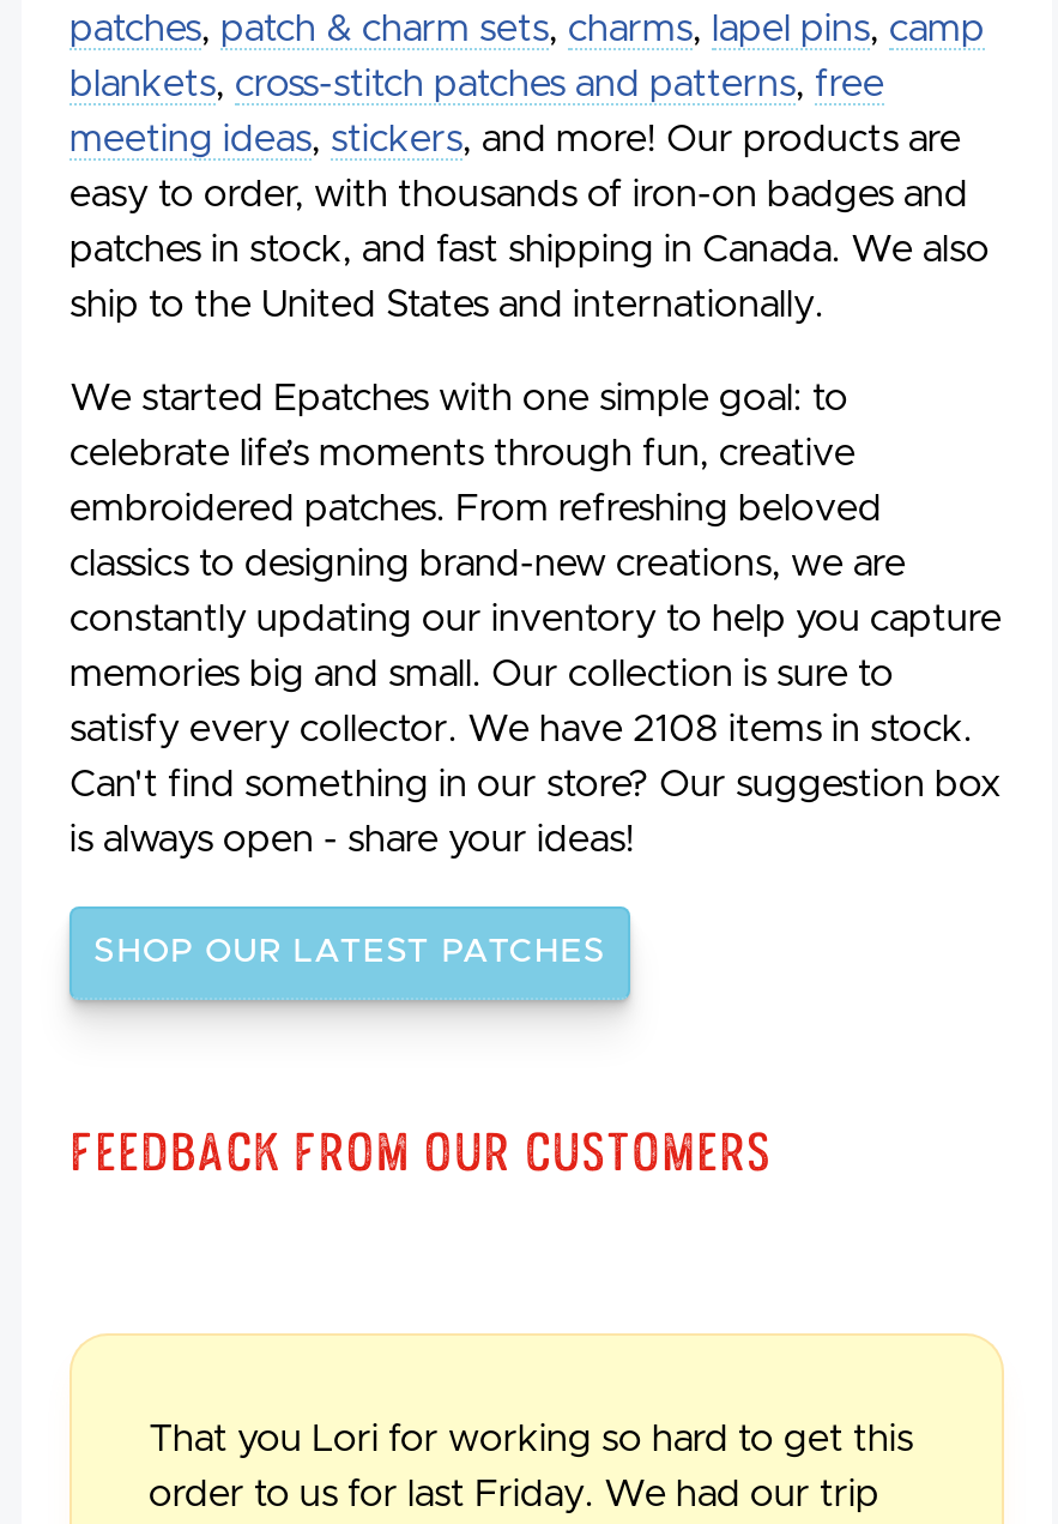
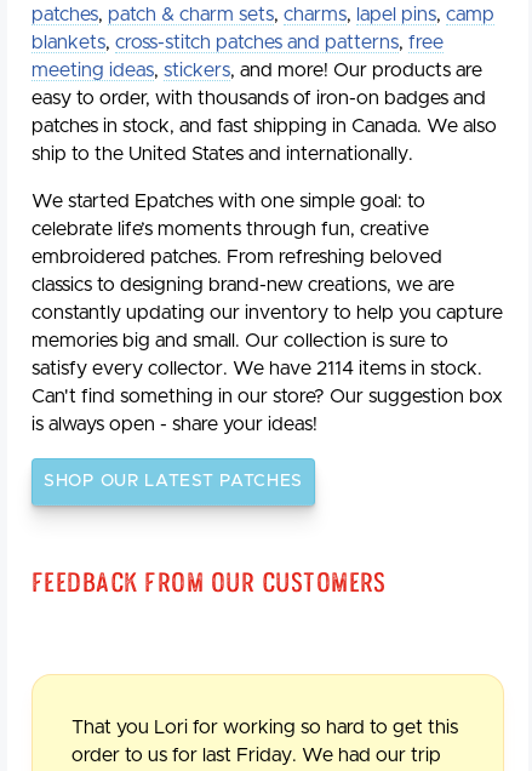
- satisfy every collector. We have 2108 items in stock.
+ satisfy every collector. We have 2114 items in stock.
